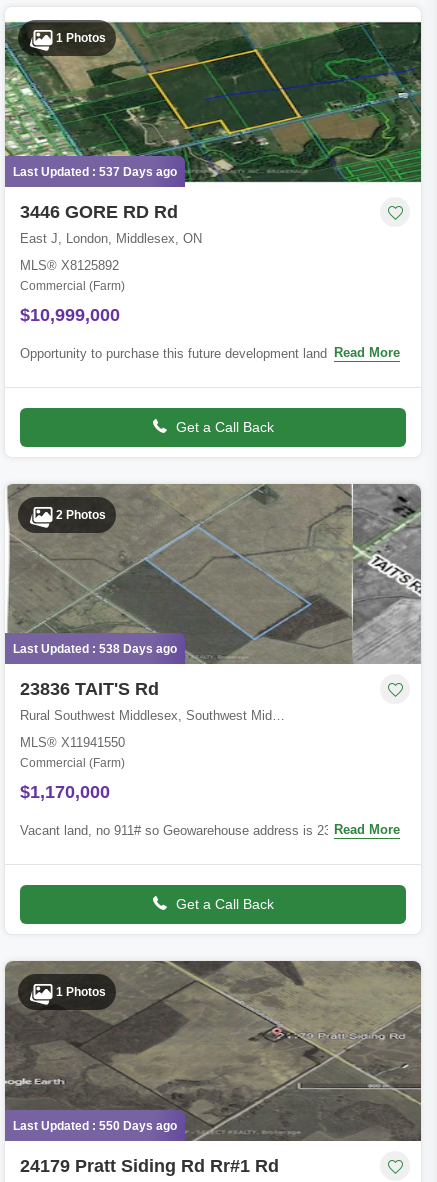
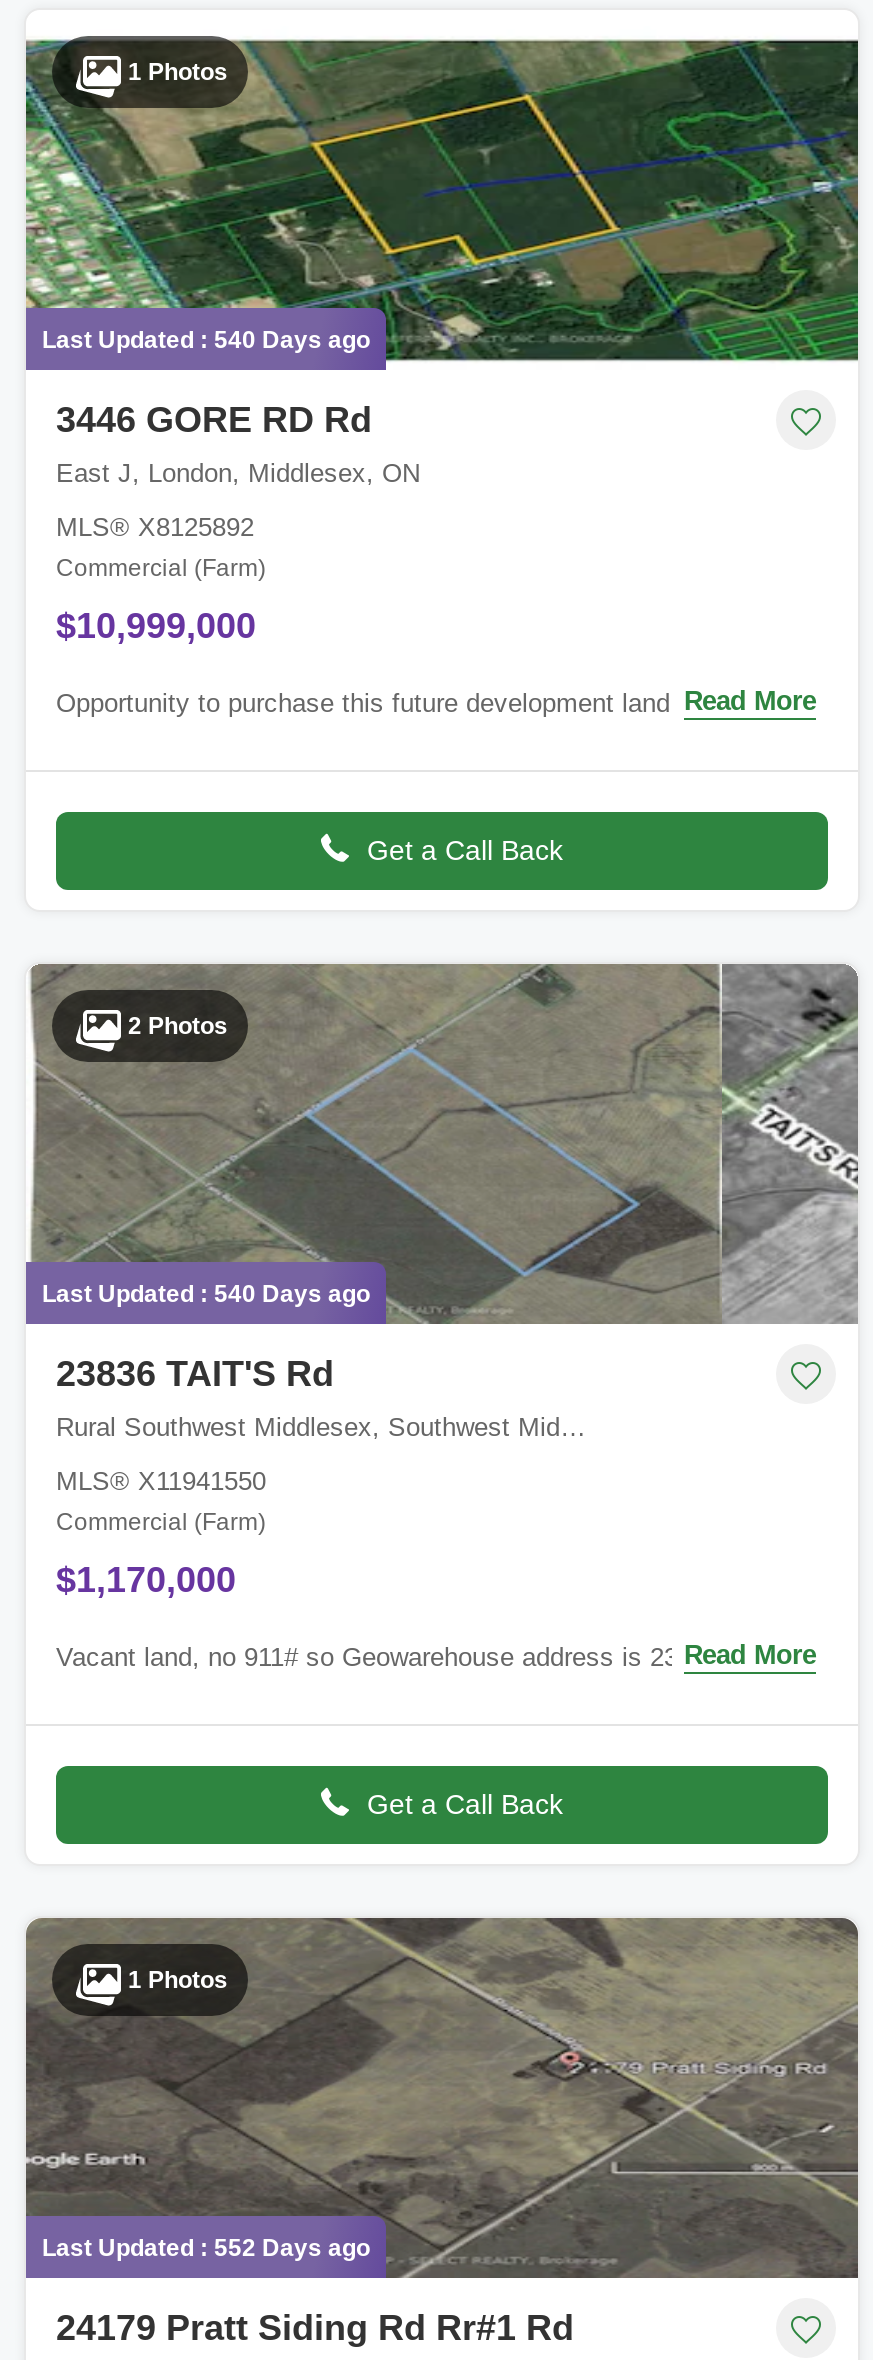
- Last Updated : 537 Days ago
+ Last Updated : 540 Days ago

- Last Updated : 538 Days ago
+ Last Updated : 540 Days ago

- Last Updated : 550 Days ago
+ Last Updated : 552 Days ago
